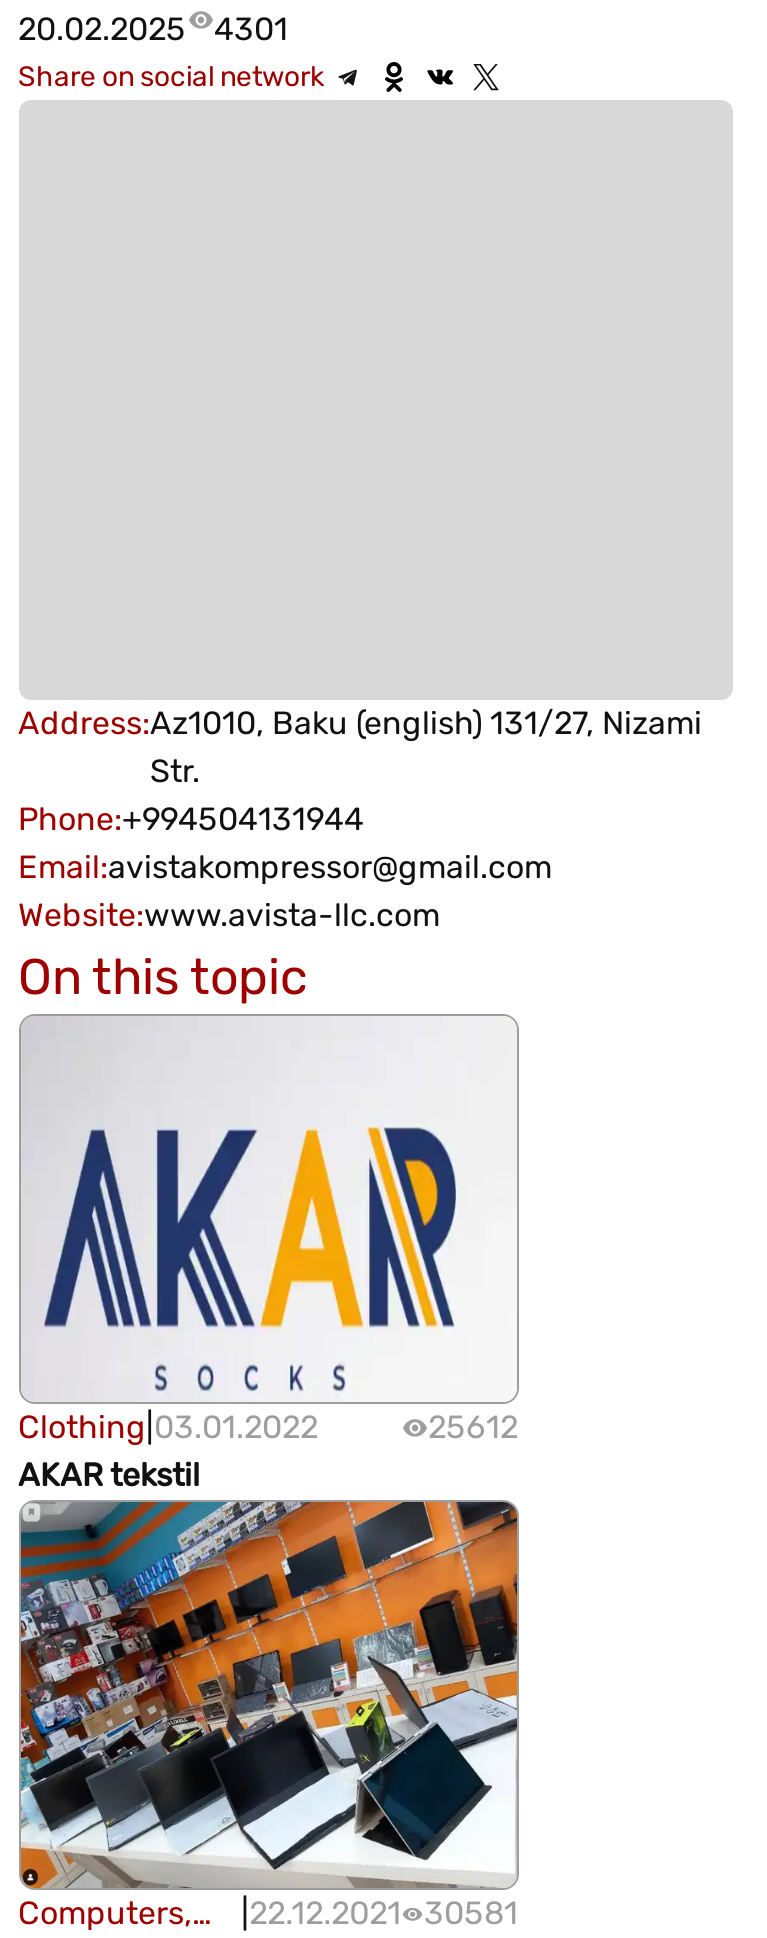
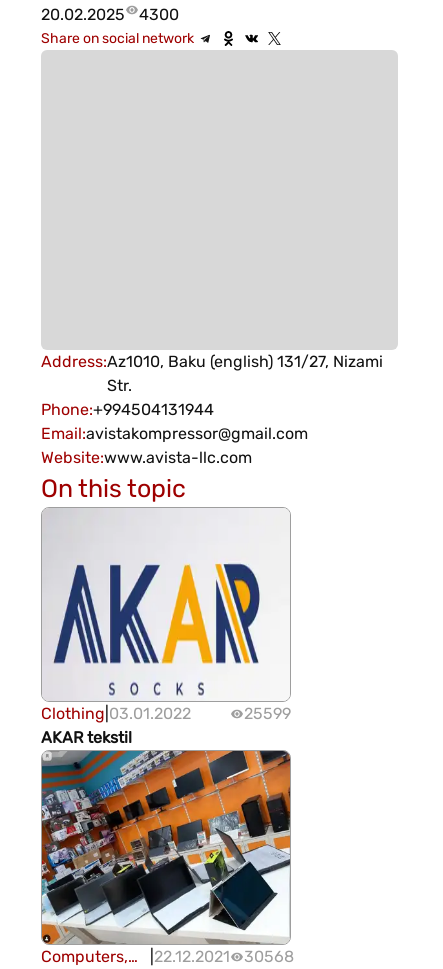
- 20.02.2025 4301
+ 20.02.2025 4300

- 25612
+ 25599

- 30581
+ 30568
